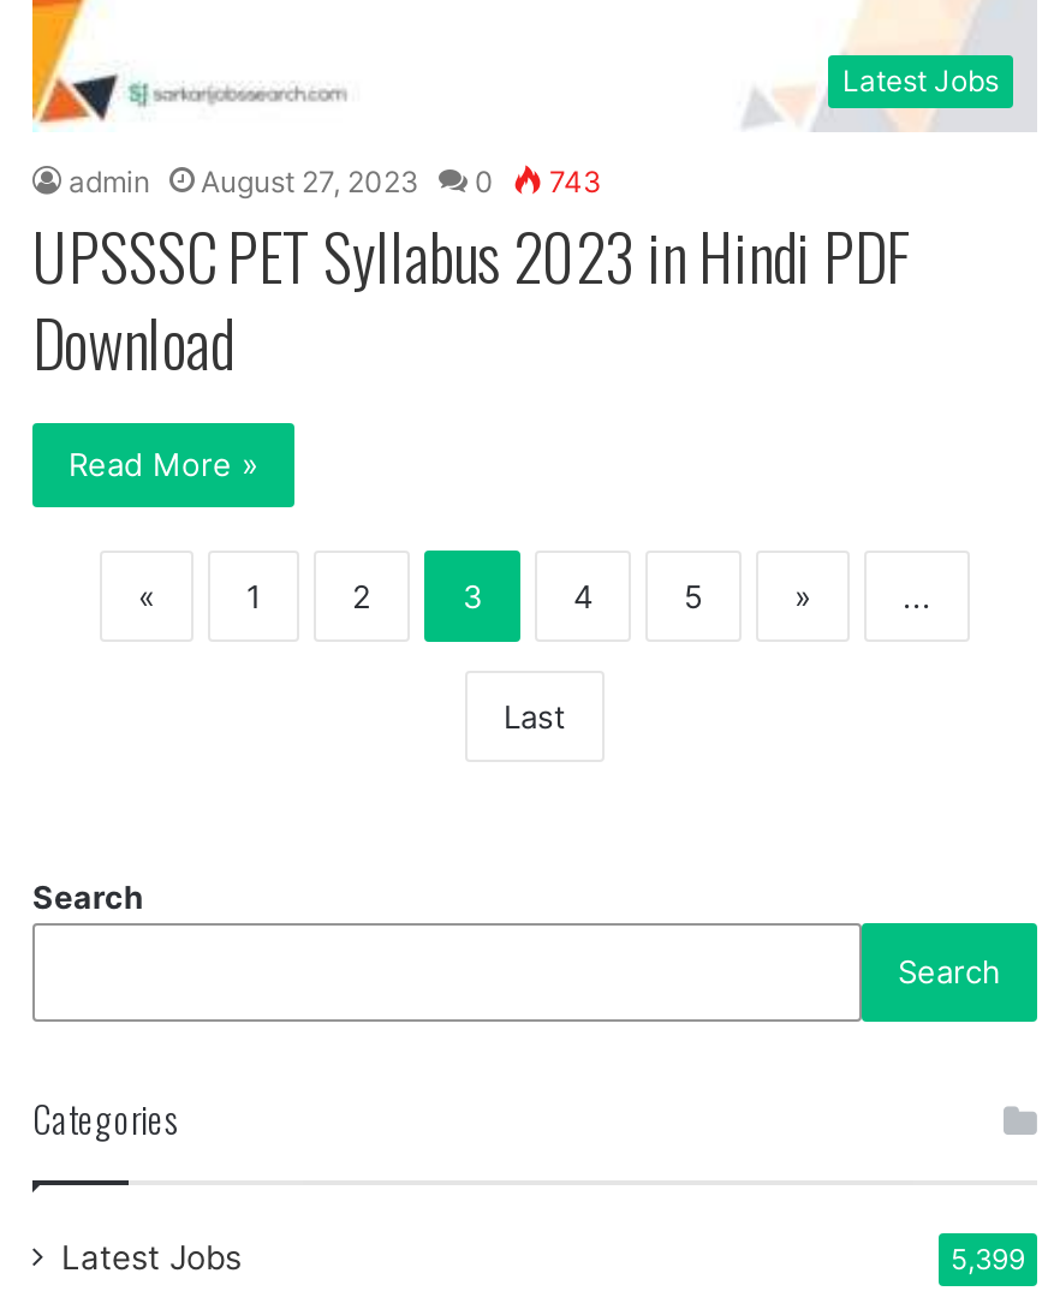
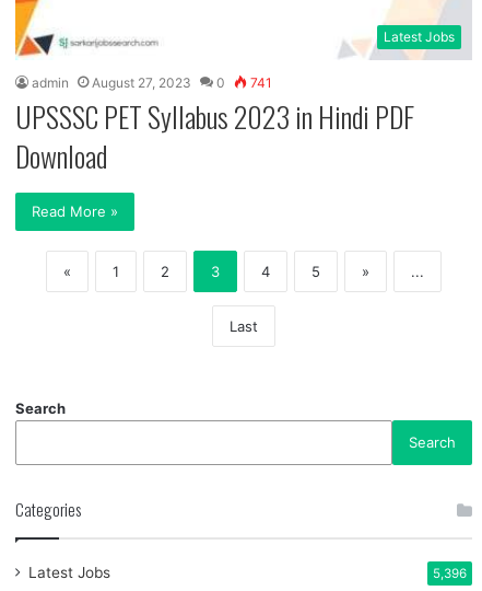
- admin August 27, 2023 0 743
+ admin August 27, 2023 0 741

- 5,399
+ 5,396
